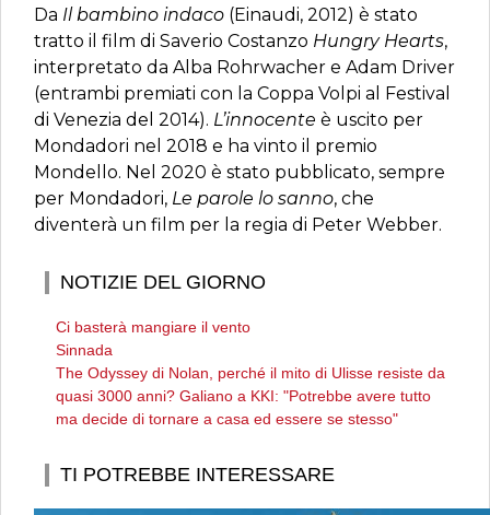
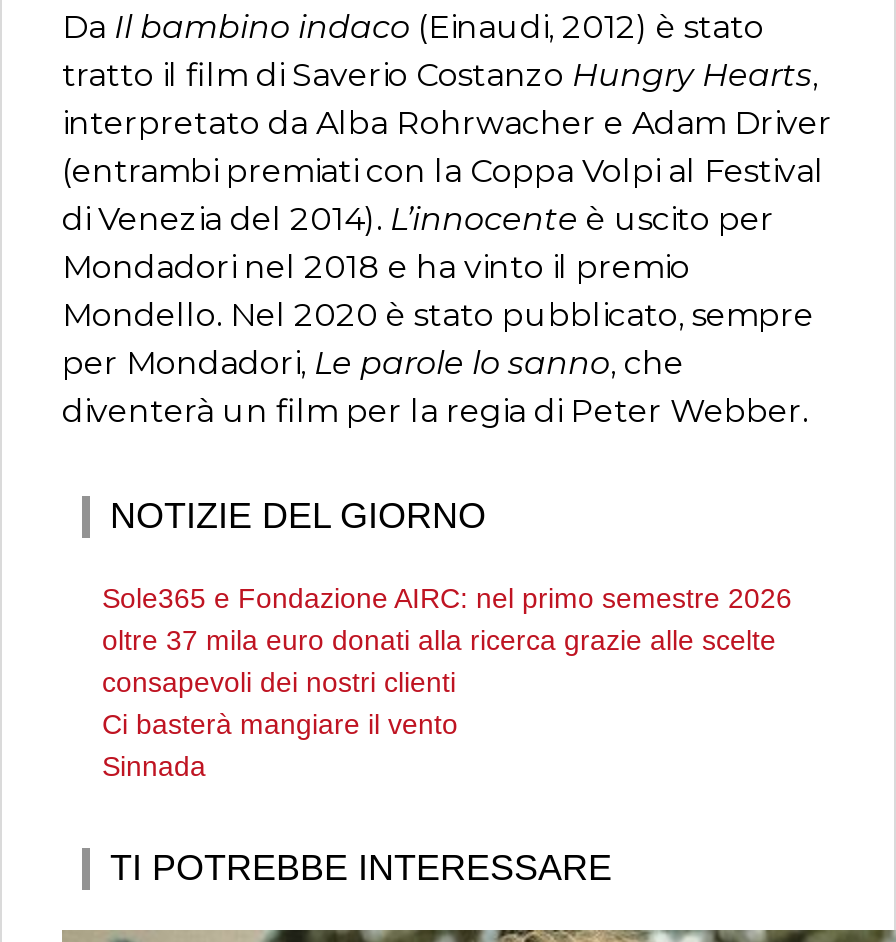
+ Sole365 e Fondazione AIRC: nel primo semestre 2026
+ oltre 37 mila euro donati alla ricerca grazie alle scelte
+ consapevoli dei nostri clienti

moved down: Ci basterà mangiare il vento | Sinnada

- The Odyssey di Nolan, perché il mito di Ulisse resiste da
- quasi 3000 anni? Galiano a KKI: "Potrebbe avere tutto
- ma decide di tornare a casa ed essere se stesso"
